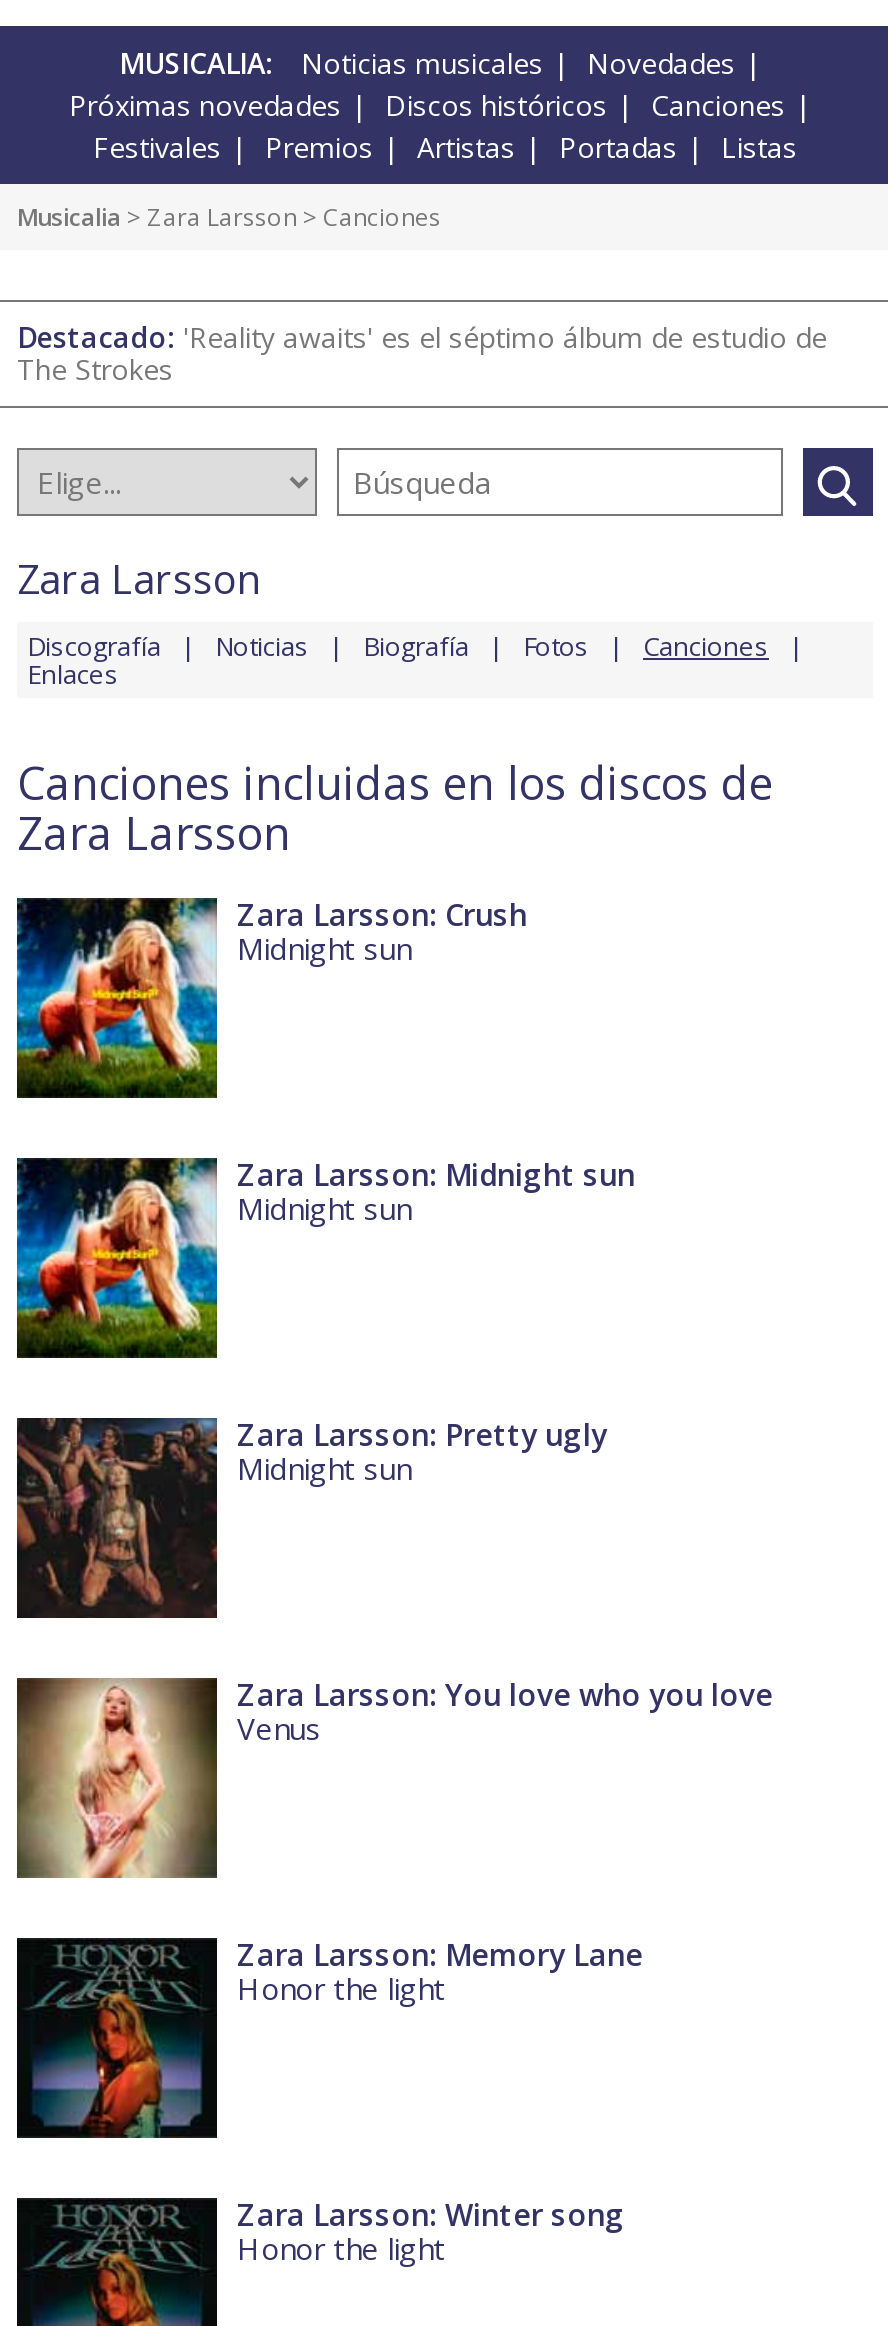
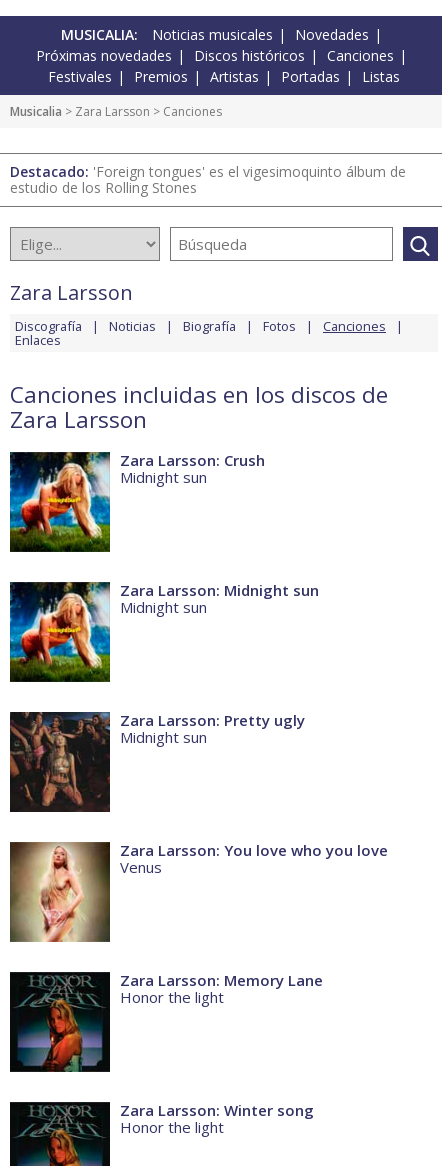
- Destacado: 'Reality awaits' es el séptimo álbum de estudio de
- The Strokes
+ Destacado: 'Foreign tongues' es el vigesimoquinto álbum de
+ estudio de los Rolling Stones
